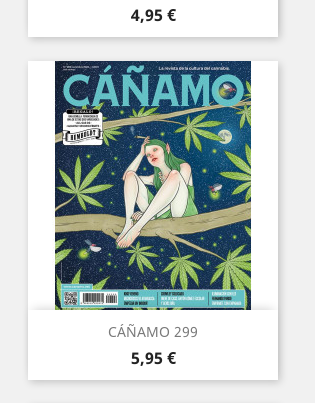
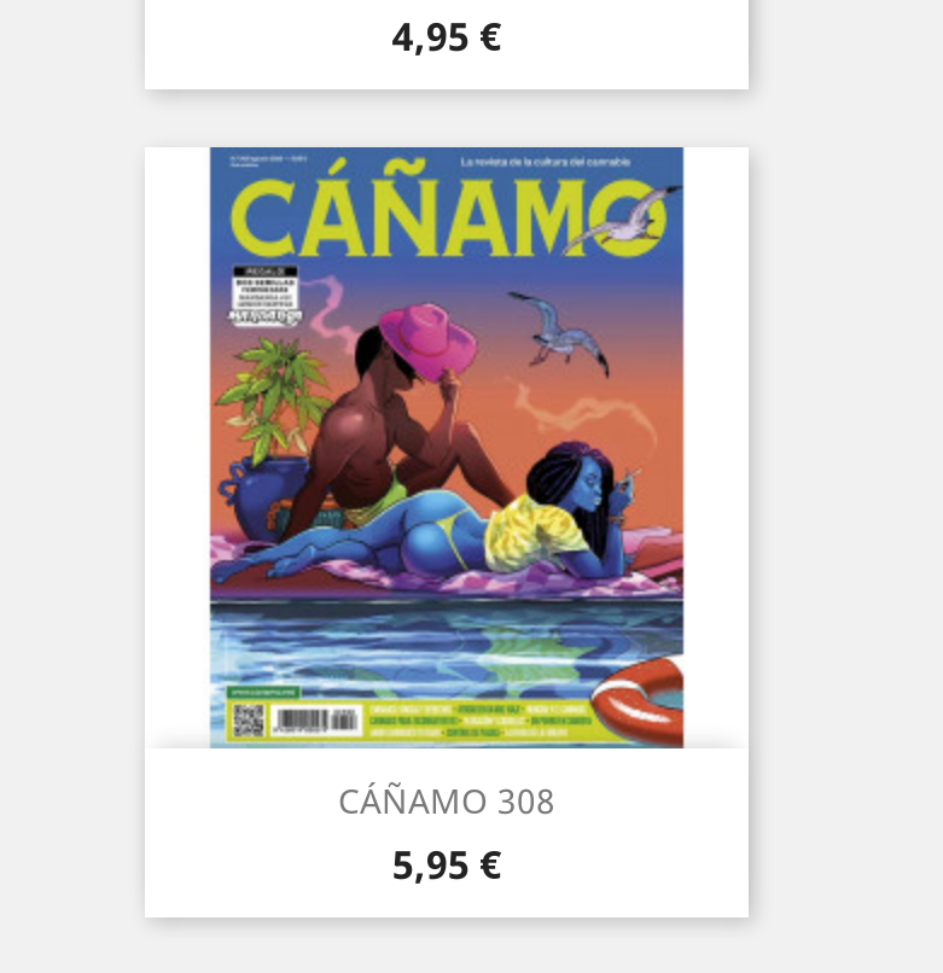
- [image]
- CÁÑAMO 299
+ [image]
+ CÁÑAMO 308
